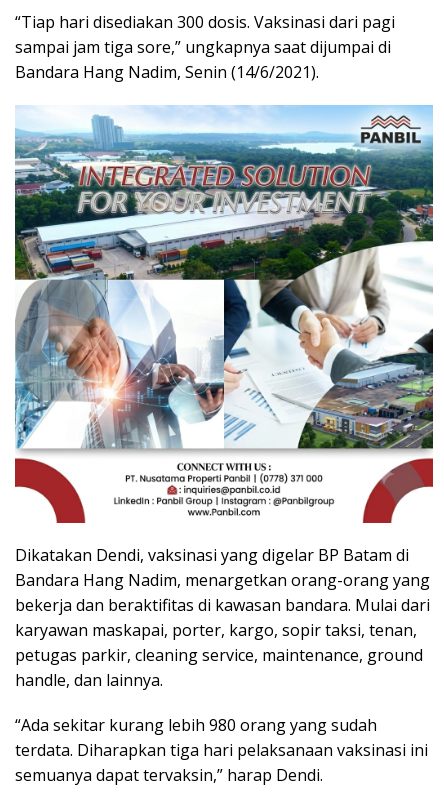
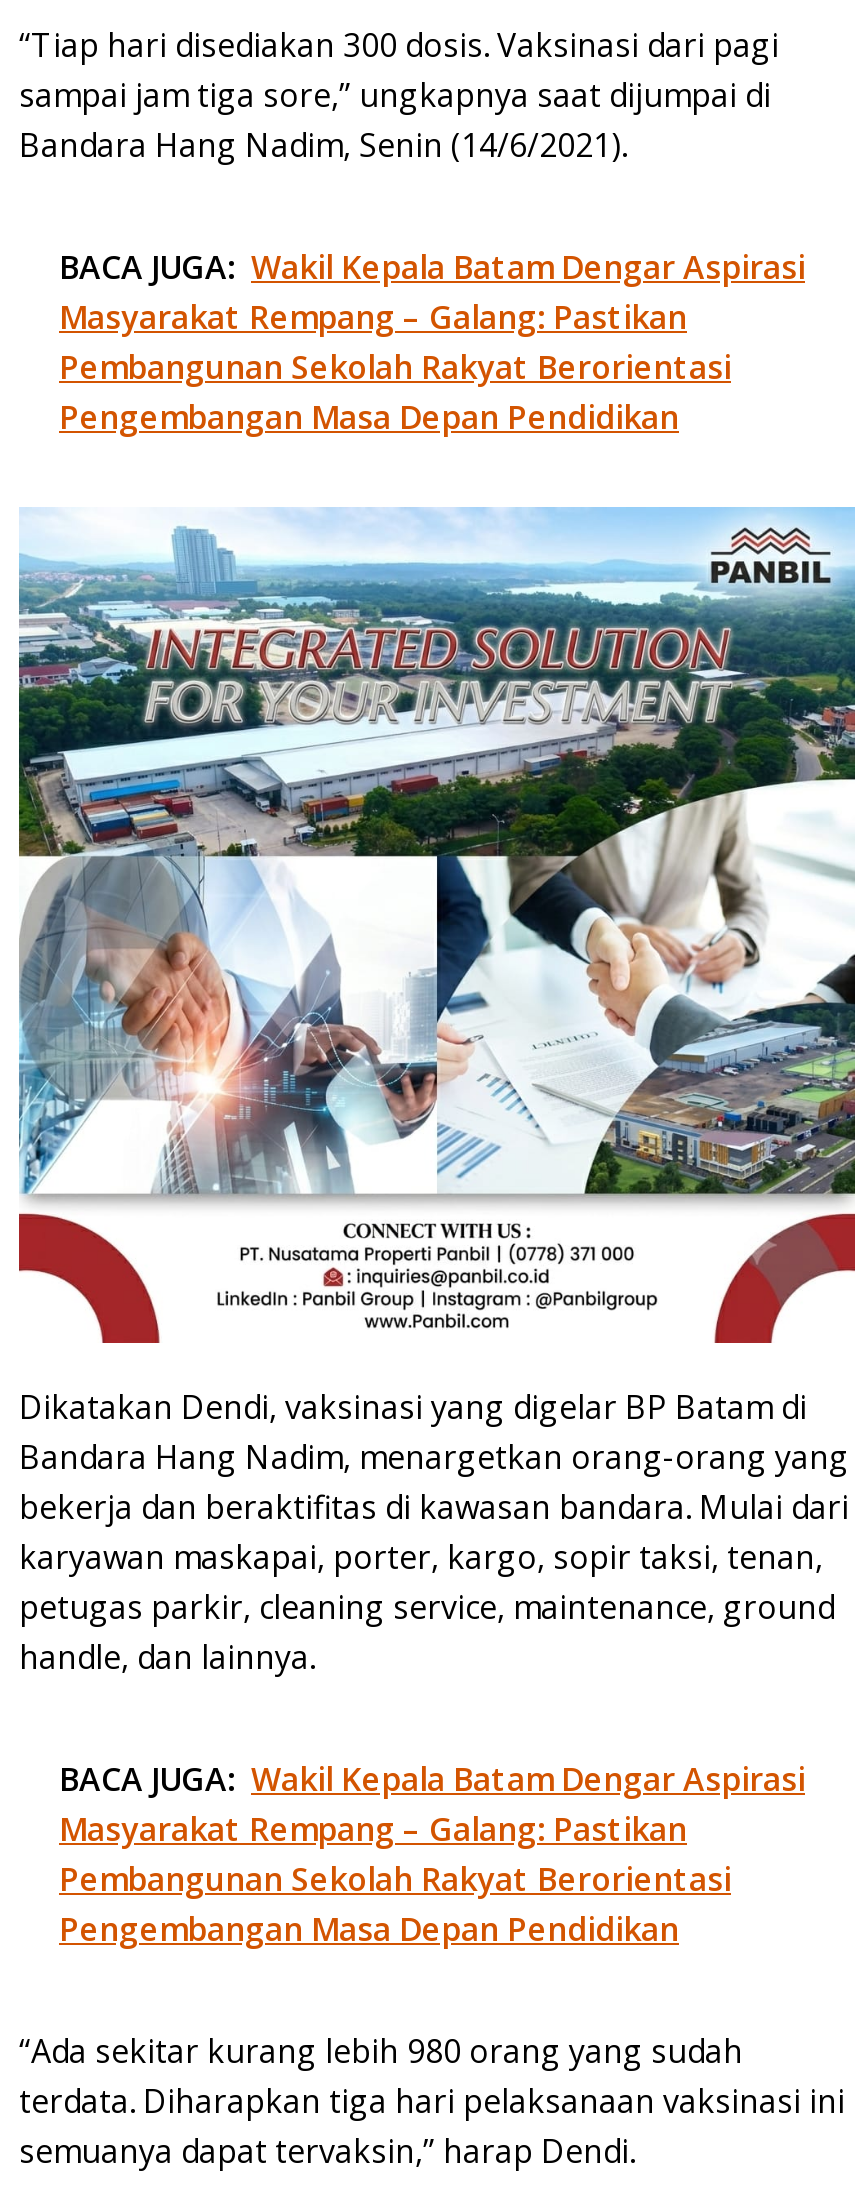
+ BACA JUGA: Wakil Kepala Batam Dengar Aspirasi
+ Masyarakat Rempang – Galang: Pastikan
+ Pembangunan Sekolah Rakyat Berorientasi
+ Pengembangan Masa Depan Pendidikan

+ BACA JUGA: Wakil Kepala Batam Dengar Aspirasi
+ Masyarakat Rempang – Galang: Pastikan
+ Pembangunan Sekolah Rakyat Berorientasi
+ Pengembangan Masa Depan Pendidikan
